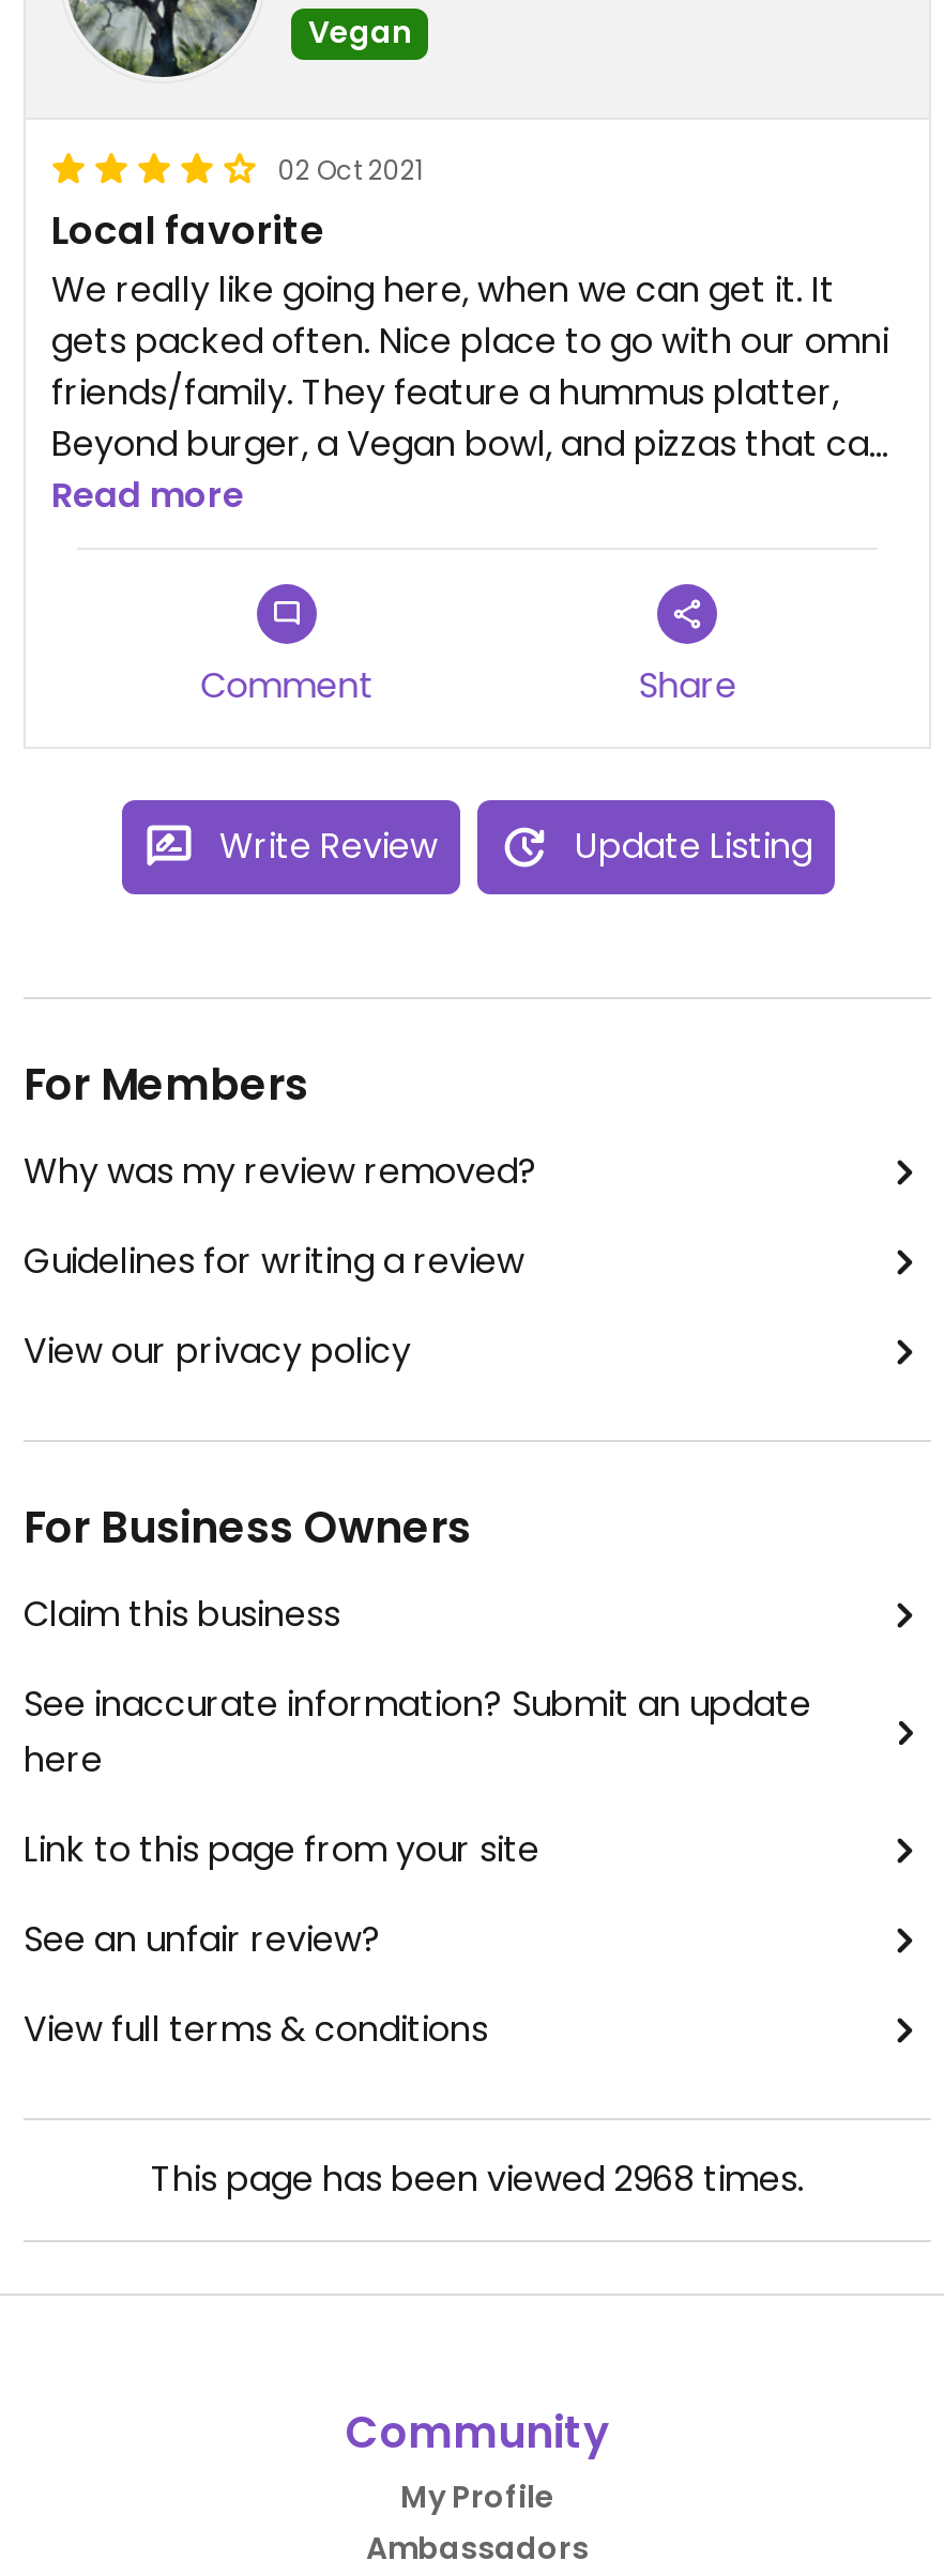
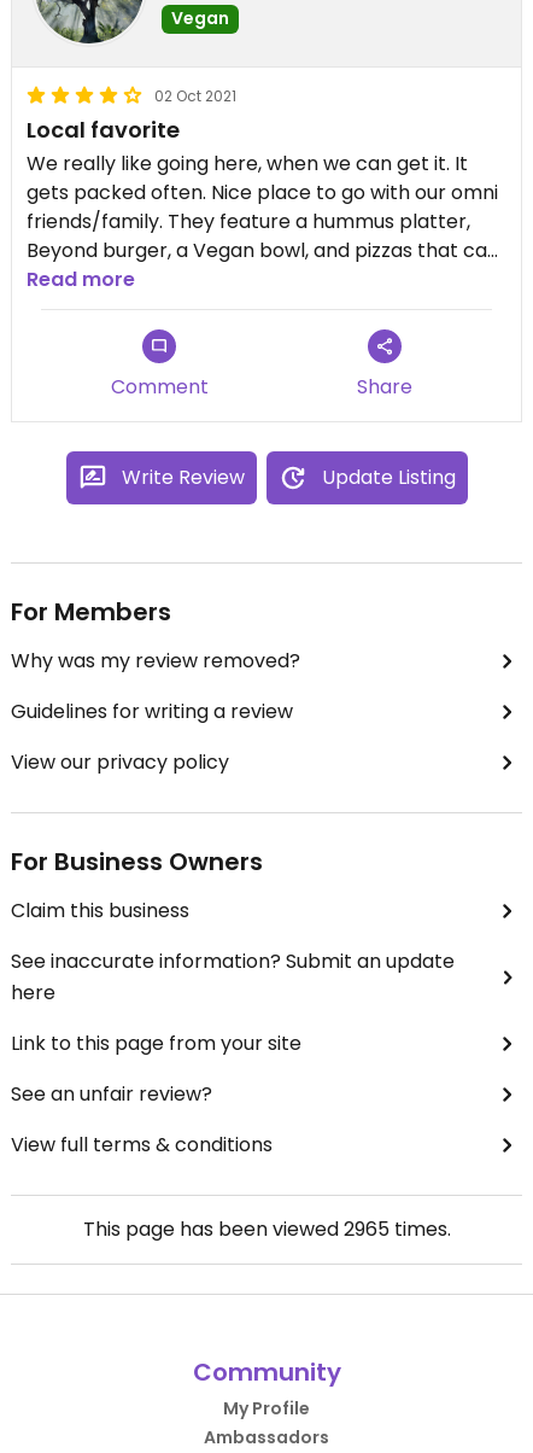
- This page has been viewed 2968 times.
+ This page has been viewed 2965 times.
